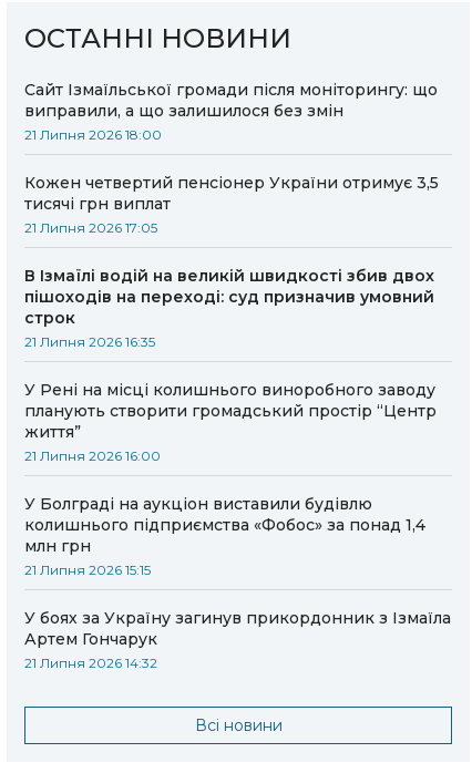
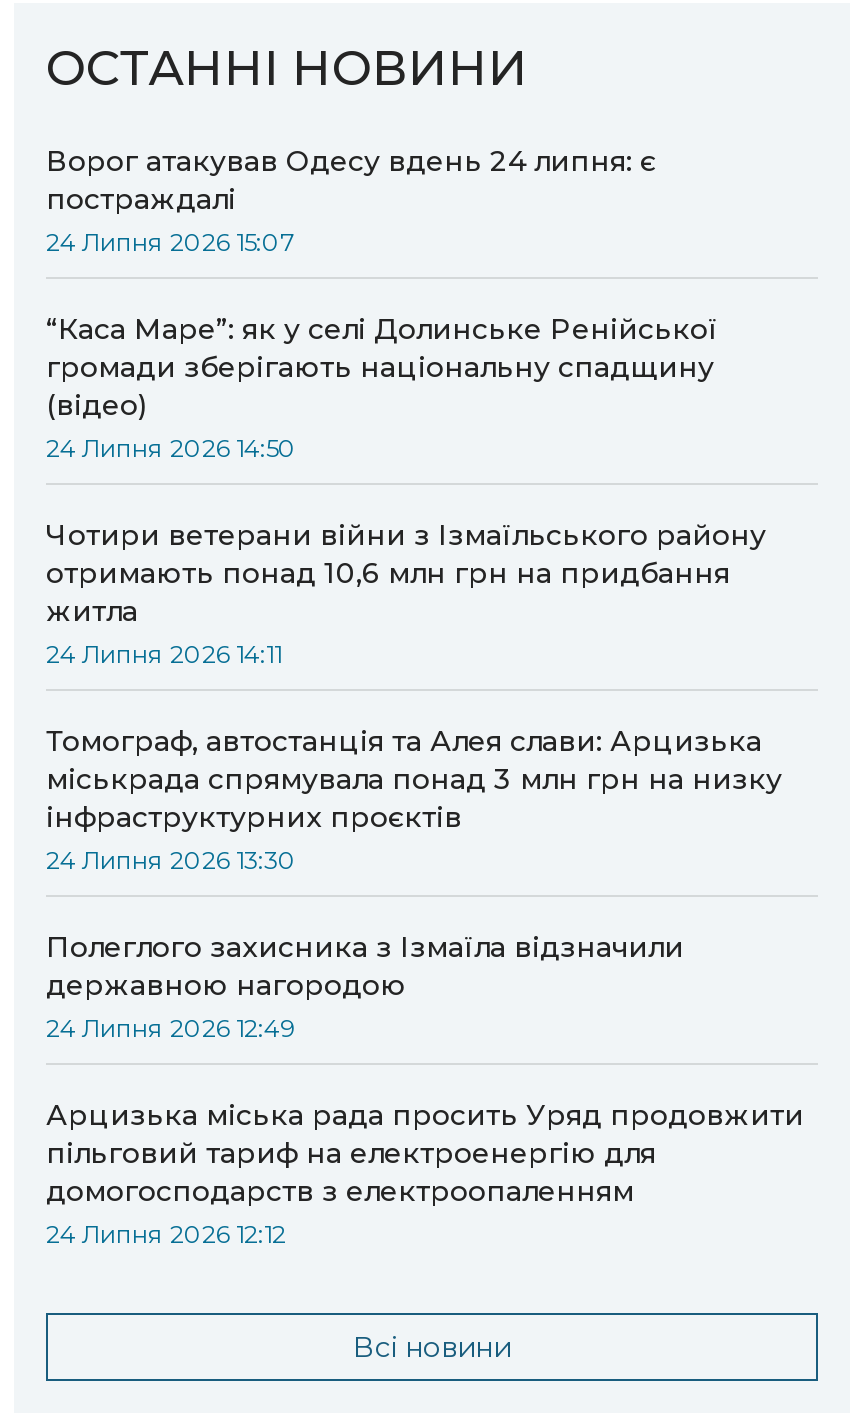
- Сайт Ізмаїльської громади після моніторингу: що
- виправили, а що залишилося без змін
- 21 Липня 2026 18:00
+ Ворог атакував Одесу вдень 24 липня: є
+ постраждалі
+ 24 Липня 2026 15:07

- Кожен четвертий пенсіонер України отримує 3,5
- тисячі грн виплат
- 21 Липня 2026 17:05
+ “Каса Маре”: як у селі Долинське Ренійської
+ громади зберігають національну спадщину
+ (відео)
+ 24 Липня 2026 14:50

- В Ізмаїлі водій на великій швидкості збив двох
- пішоходів на переході: суд призначив умовний
- строк
- 21 Липня 2026 16:35
+ Чотири ветерани війни з Ізмаїльського району
+ отримають понад 10,6 млн грн на придбання
+ житла
+ 24 Липня 2026 14:11

- У Рені на місці колишнього виноробного заводу
- планують створити громадський простір “Центр
- життя”
- 21 Липня 2026 16:00
+ Томограф, автостанція та Алея слави: Арцизька
+ міськрада спрямувала понад 3 млн грн на низку
+ інфраструктурних проєктів
+ 24 Липня 2026 13:30

- У Болграді на аукціон виставили будівлю
- колишнього підприємства «Фобос» за понад 1,4
- млн грн
- 21 Липня 2026 15:15
+ Полеглого захисника з Ізмаїла відзначили
+ державною нагородою
+ 24 Липня 2026 12:49

- У боях за Україну загинув прикордонник з Ізмаїла
- Артем Гончарук
- 21 Липня 2026 14:32
+ Арцизька міська рада просить Уряд продовжити
+ пільговий тариф на електроенергію для
+ домогосподарств з електроопаленням
+ 24 Липня 2026 12:12
